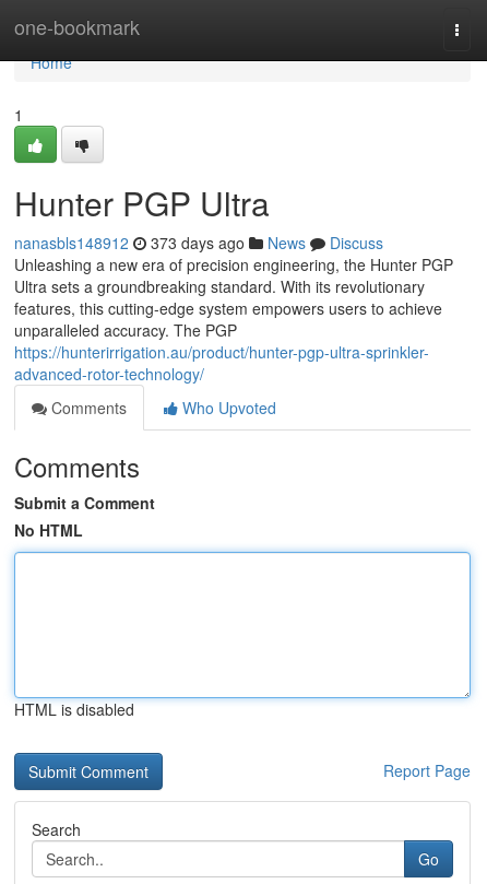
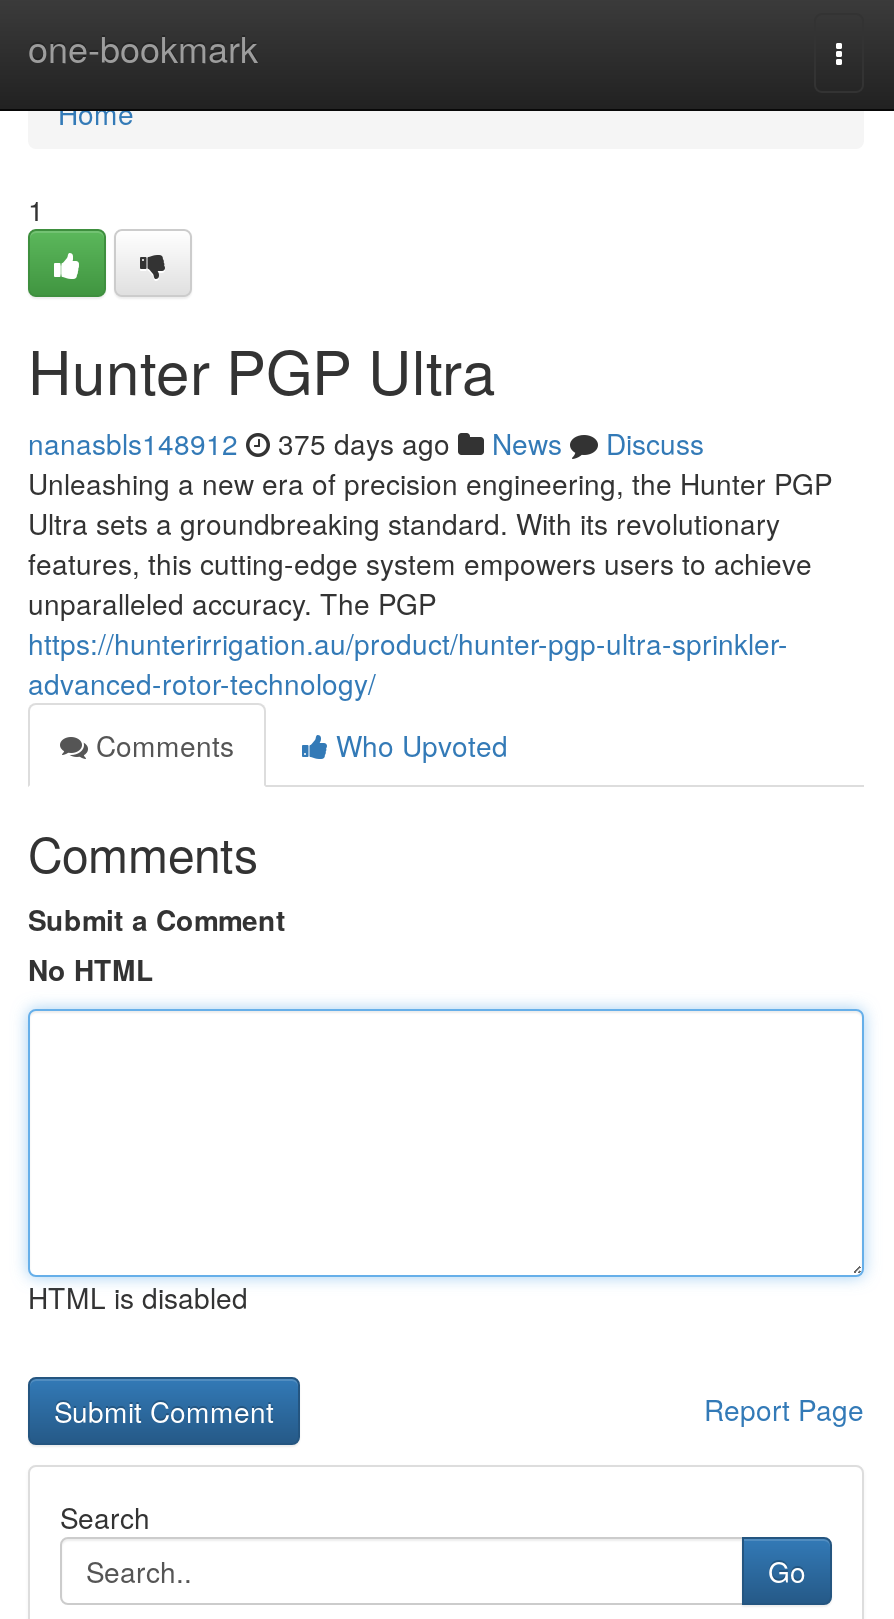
- nanasbls148912 373 days ago News Discuss
+ nanasbls148912 375 days ago News Discuss
